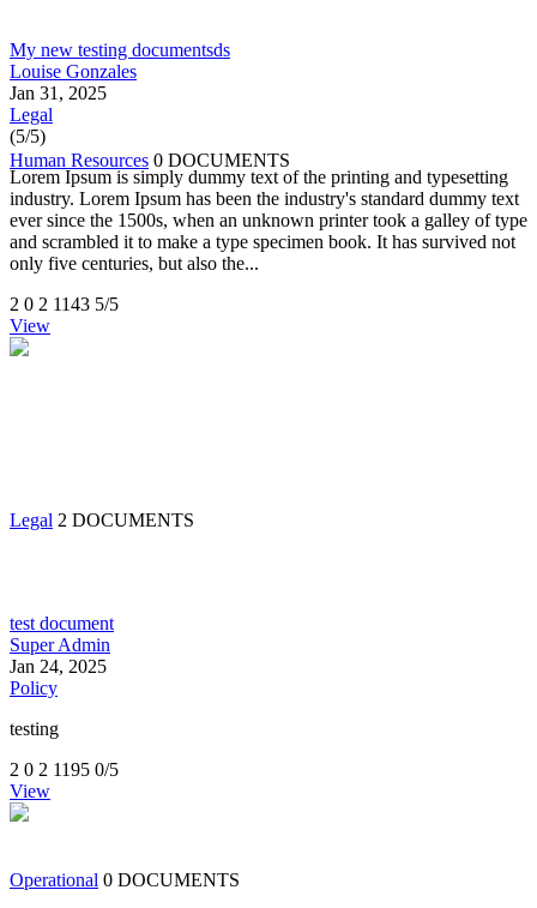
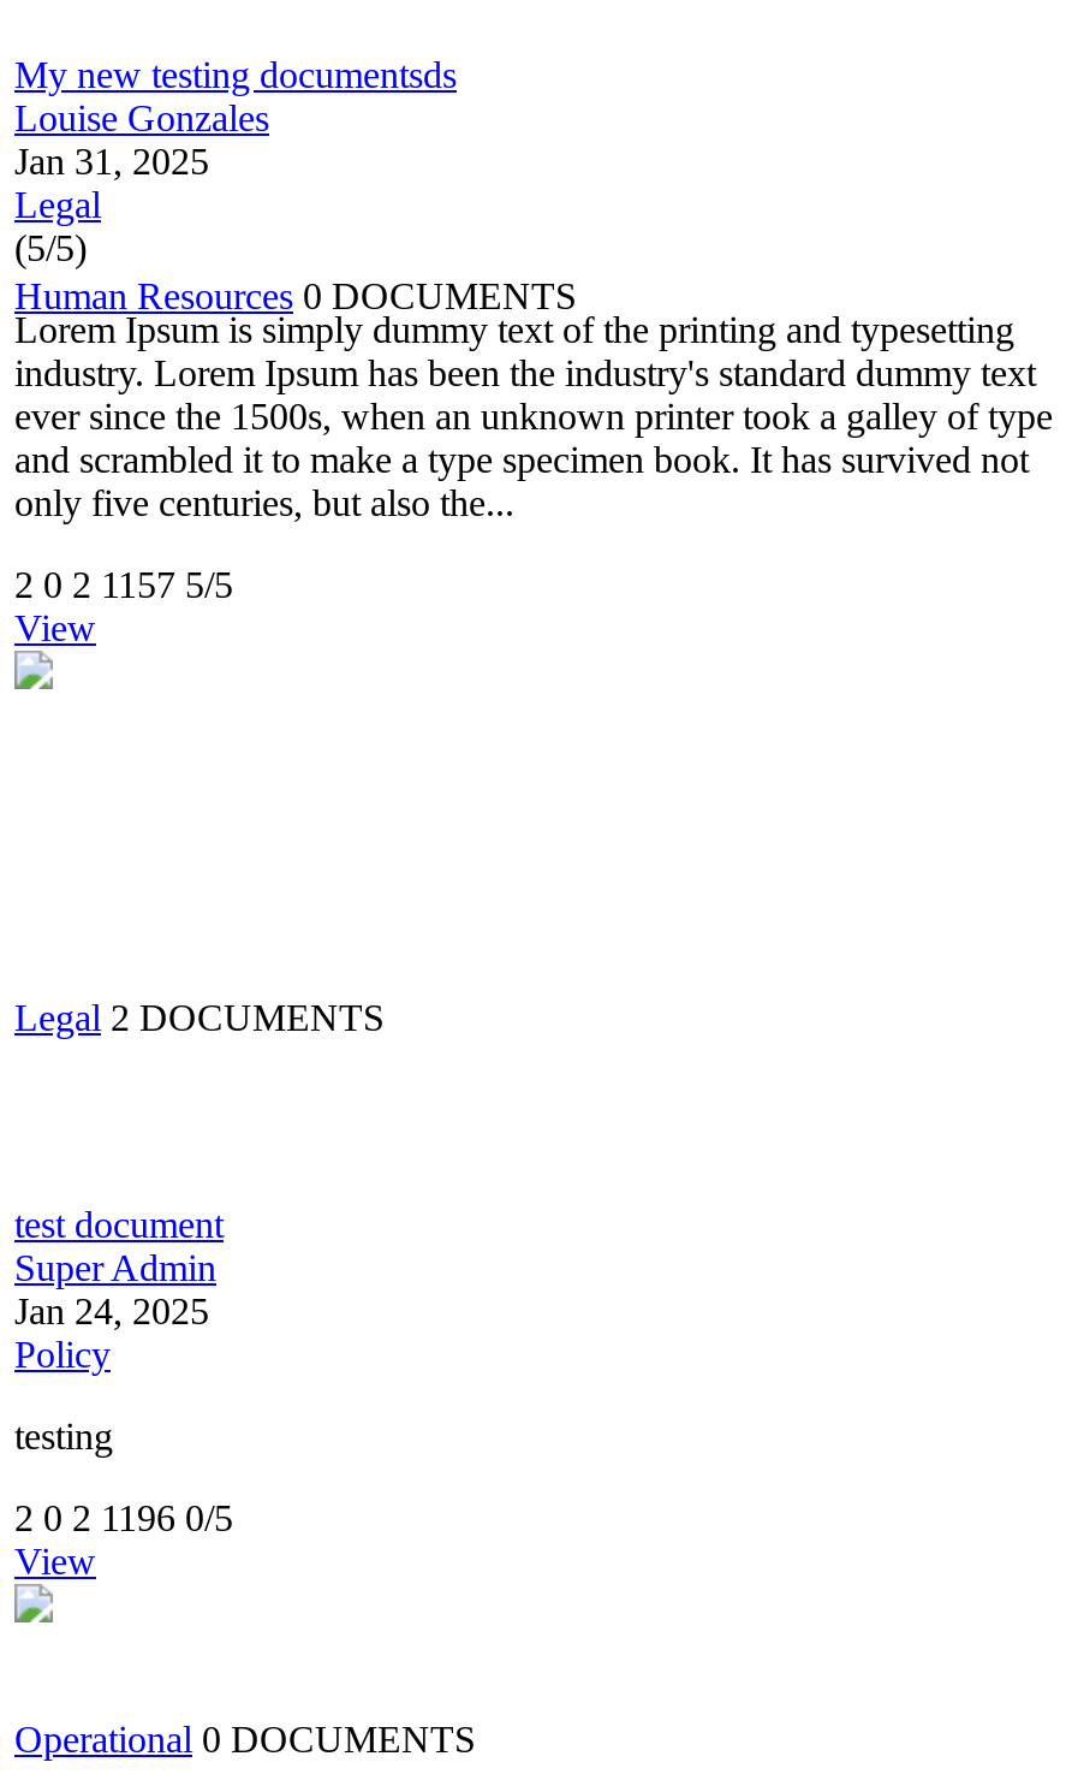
- 2 0 2 1143 5/5
+ 2 0 2 1157 5/5

- 2 0 2 1195 0/5
+ 2 0 2 1196 0/5
